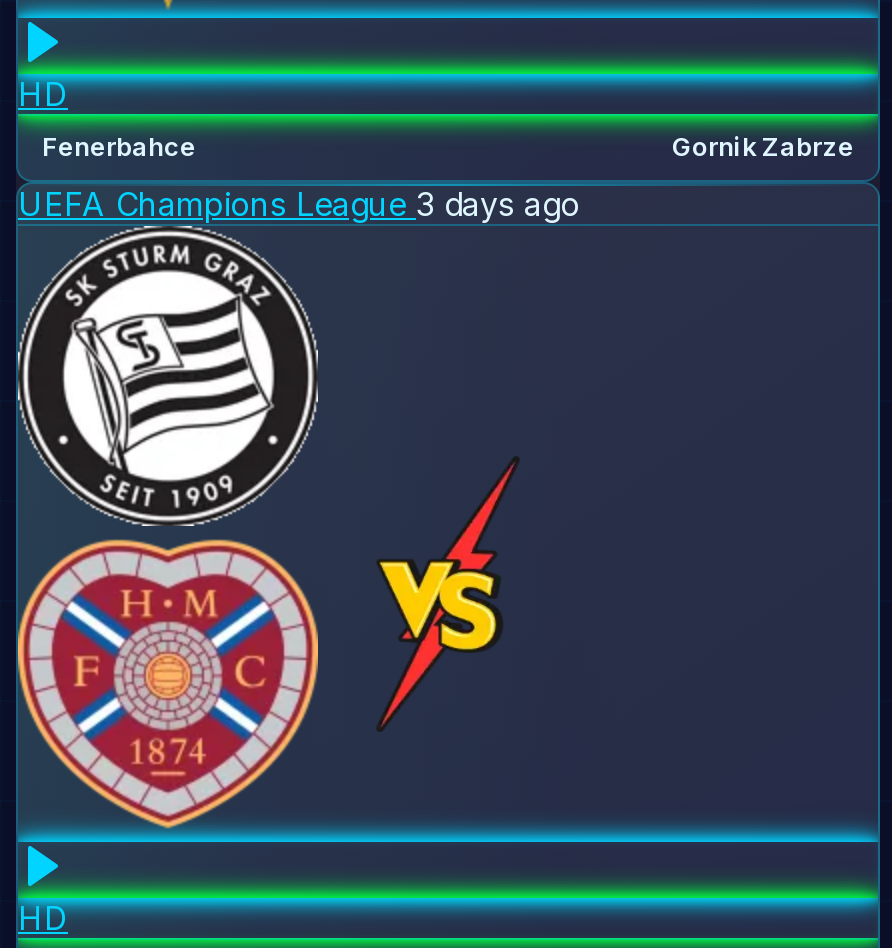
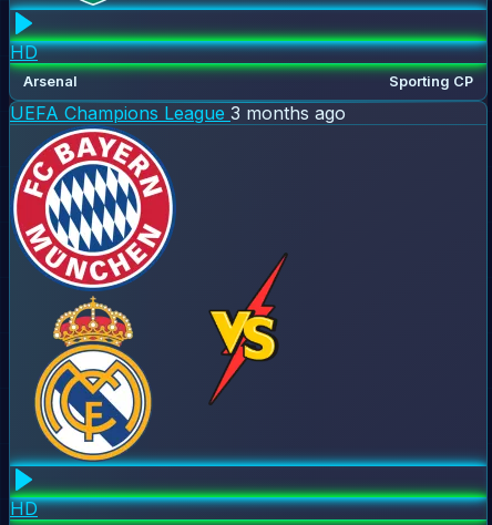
- Fenerbahce
- Gornik Zabrze
+ Arsenal
+ Sporting CP

- UEFA Champions League 3 days ago
+ UEFA Champions League 3 months ago

- [image]
+ [image]
